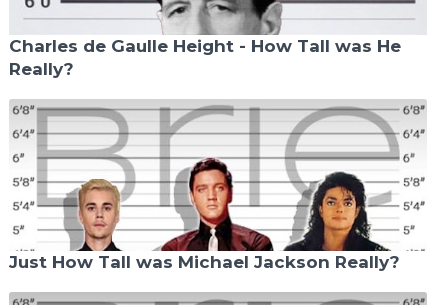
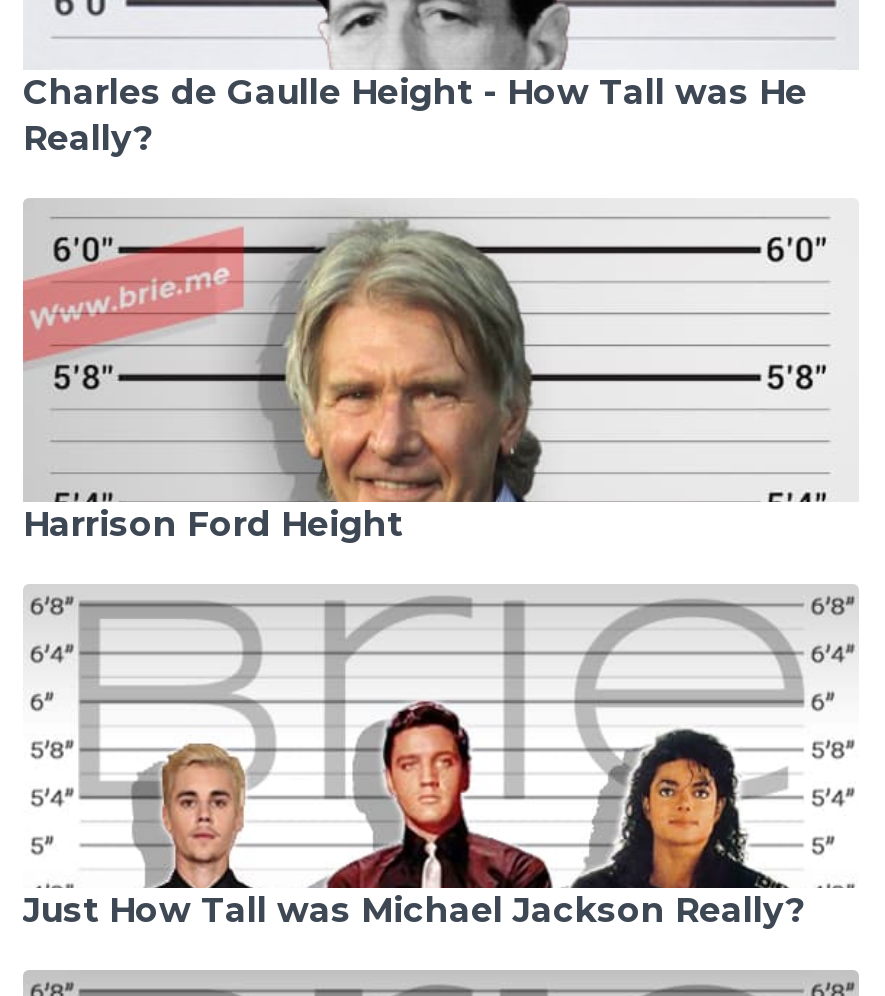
+ [image]
+ Harrison Ford Height
